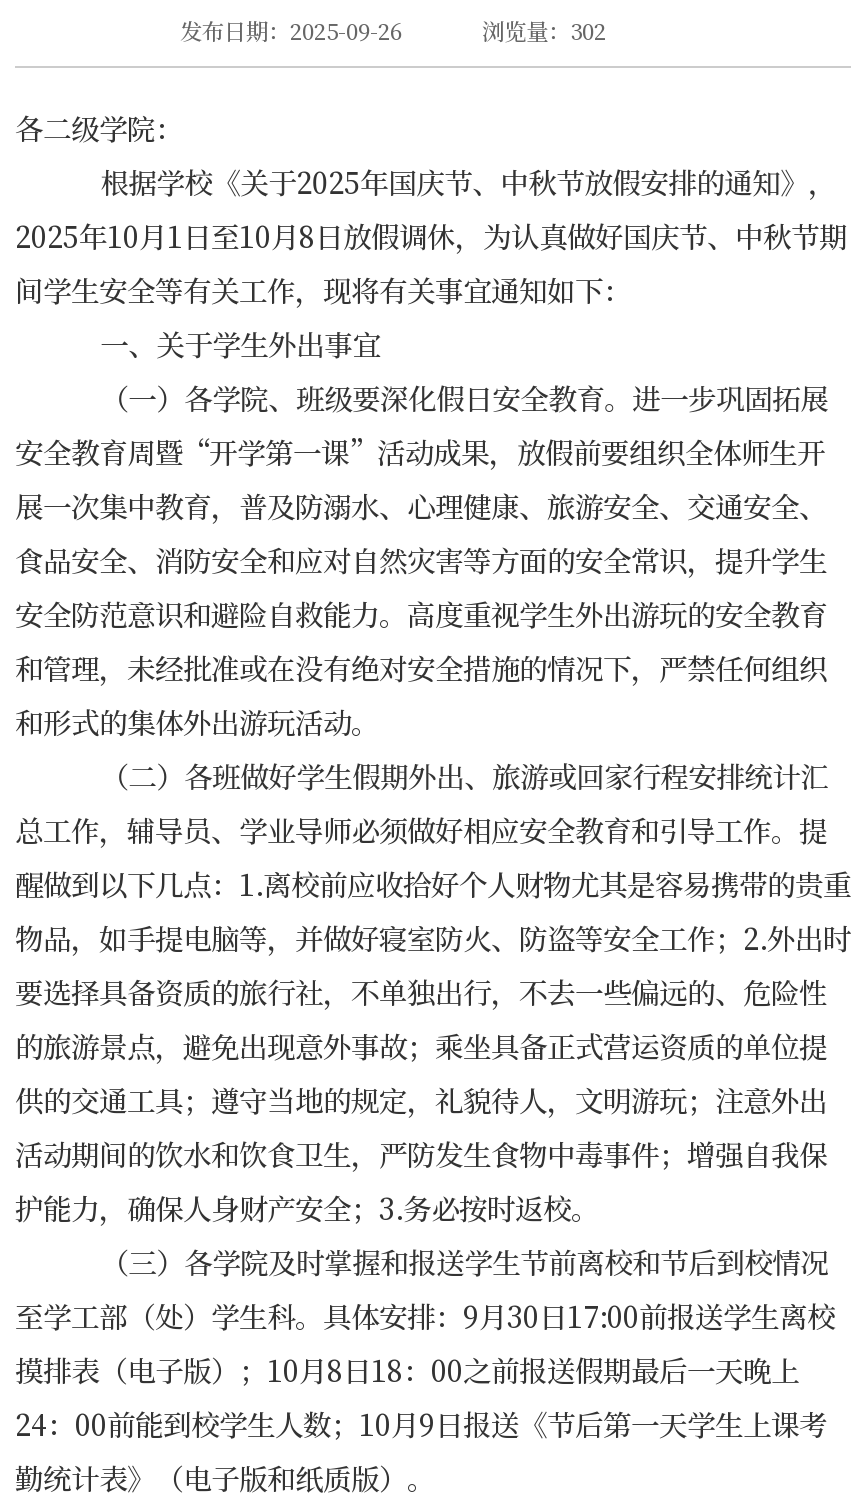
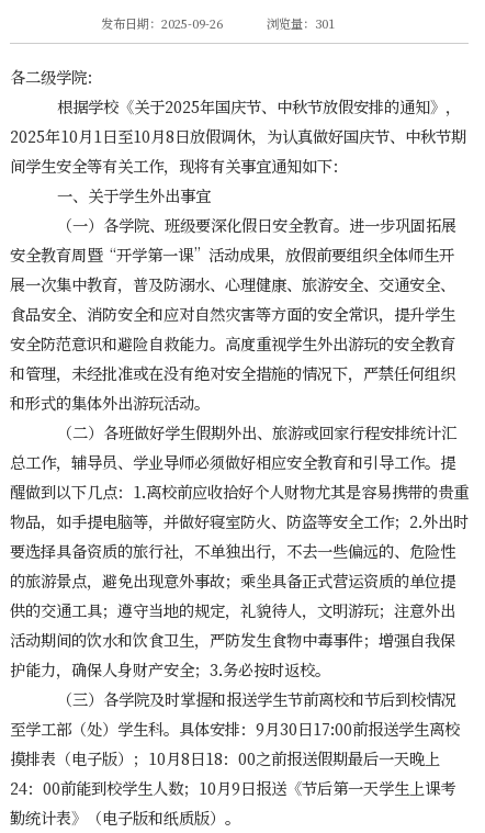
- 浏览量：302
+ 浏览量：301
